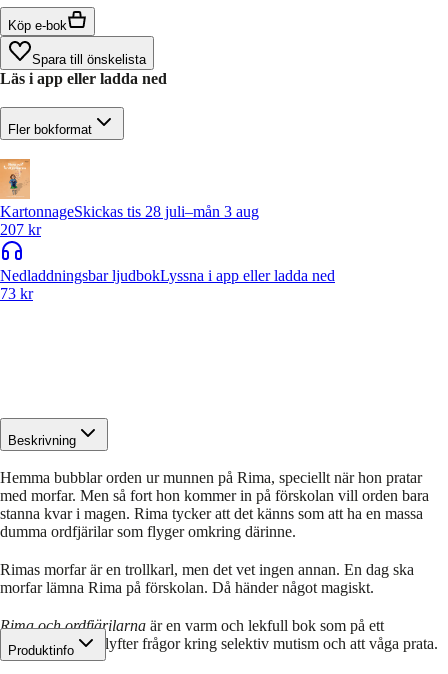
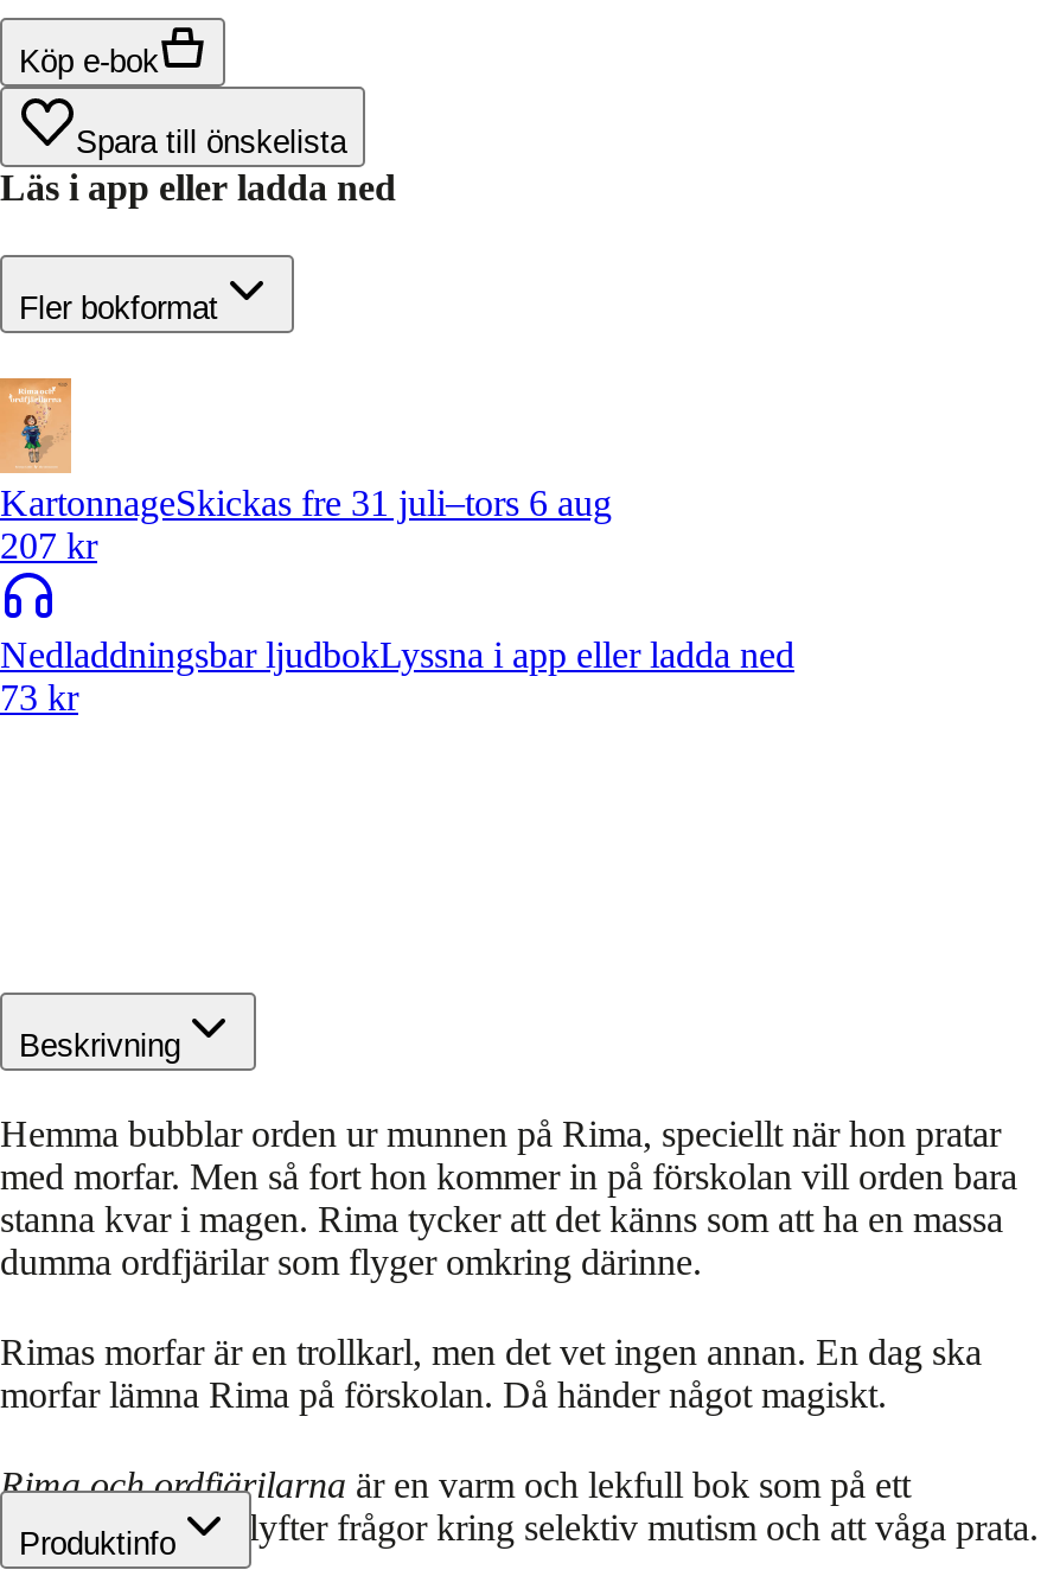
- KartonnageSkickas tis 28 juli–mån 3 aug
+ KartonnageSkickas fre 31 juli–tors 6 aug
